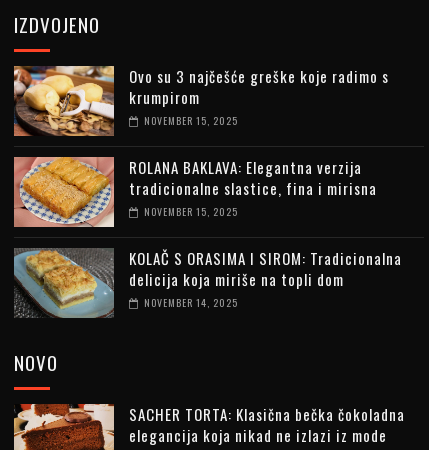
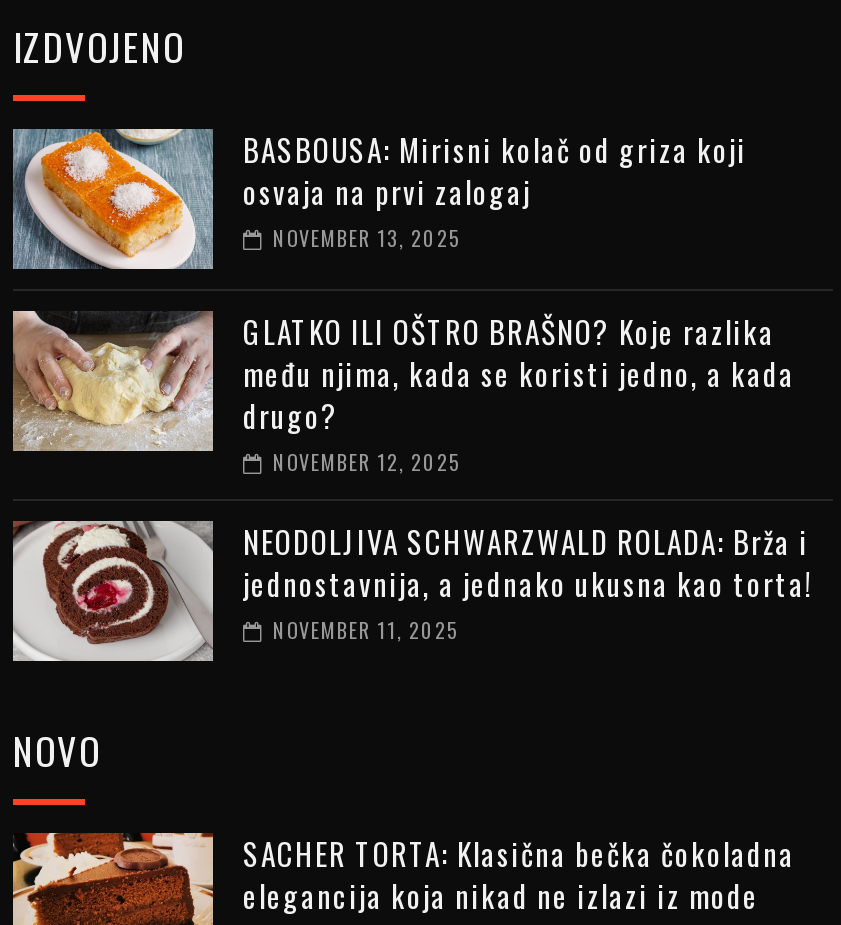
- [image]
- Ovo su 3 najčešće greške koje radimo s
- krumpirom
- NOVEMBER 15, 2025
+ [image]
+ BASBOUSA: Mirisni kolač od griza koji
+ osvaja na prvi zalogaj
+ NOVEMBER 13, 2025

- [image]
- ROLANA BAKLAVA: Elegantna verzija
- tradicionalne slastice, fina i mirisna
- NOVEMBER 15, 2025
+ [image]
+ GLATKO ILI OŠTRO BRAŠNO? Koje razlika
+ među njima, kada se koristi jedno, a kada
+ drugo?
+ NOVEMBER 12, 2025

- [image]
- KOLAČ S ORASIMA I SIROM: Tradicionalna
- delicija koja miriše na topli dom
- NOVEMBER 14, 2025
+ [image]
+ NEODOLJIVA SCHWARZWALD ROLADA: Brža i
+ jednostavnija, a jednako ukusna kao torta!
+ NOVEMBER 11, 2025
